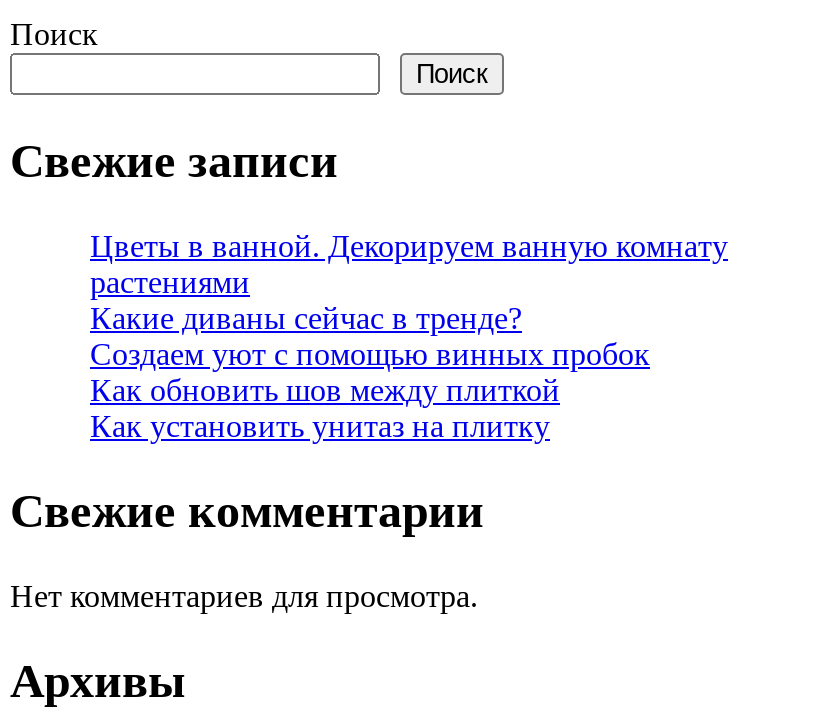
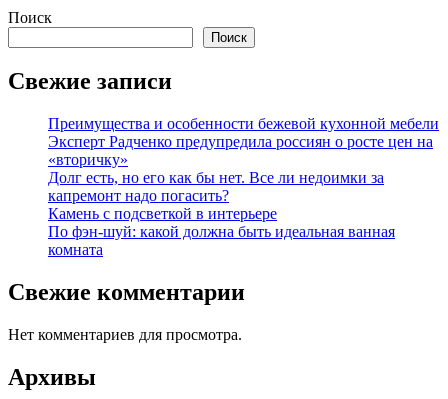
- Цветы в ванной. Декорируем ванную комнату
- растениями
- Какие диваны сейчас в тренде?
- Создаем уют с помощью винных пробок
- Как обновить шов между плиткой
- Как установить унитаз на плитку
+ Преимущества и особенности бежевой кухонной мебели
+ Эксперт Радченко предупредила россиян о росте цен на
+ «вторичку»
+ Долг есть, но его как бы нет. Все ли недоимки за
+ капремонт надо погасить?
+ Камень с подсветкой в интерьере
+ По фэн-шуй: какой должна быть идеальная ванная
+ комната
